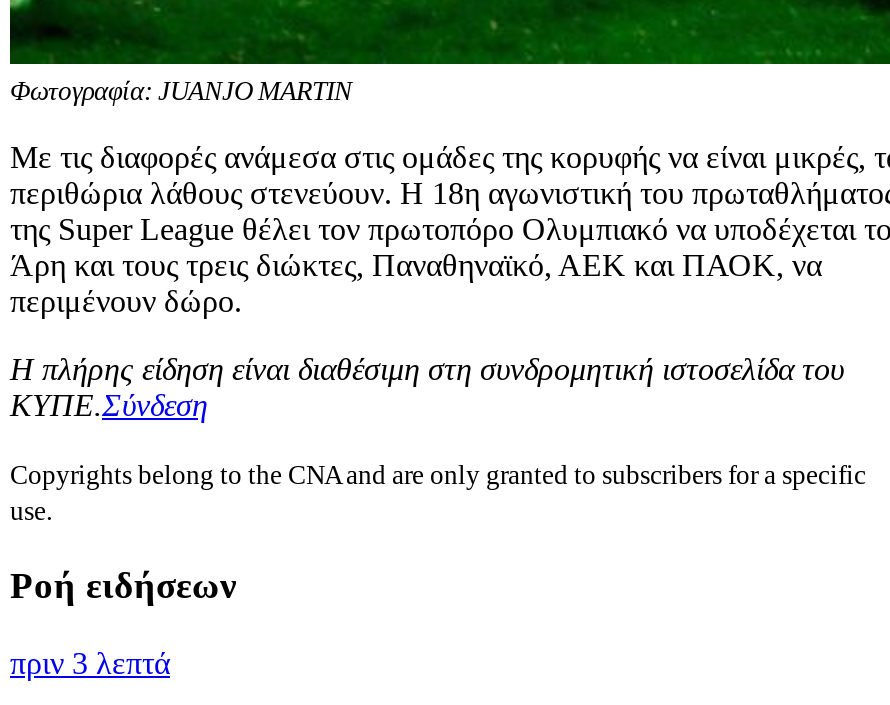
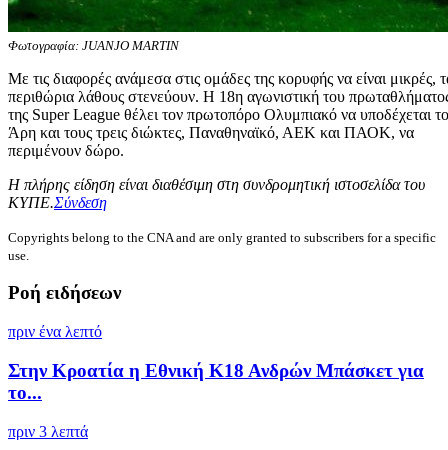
+ πριν ένα λεπτό
+ Στην Κροατία η Εθνική Κ18 Ανδρών Μπάσκετ για
+ το...
